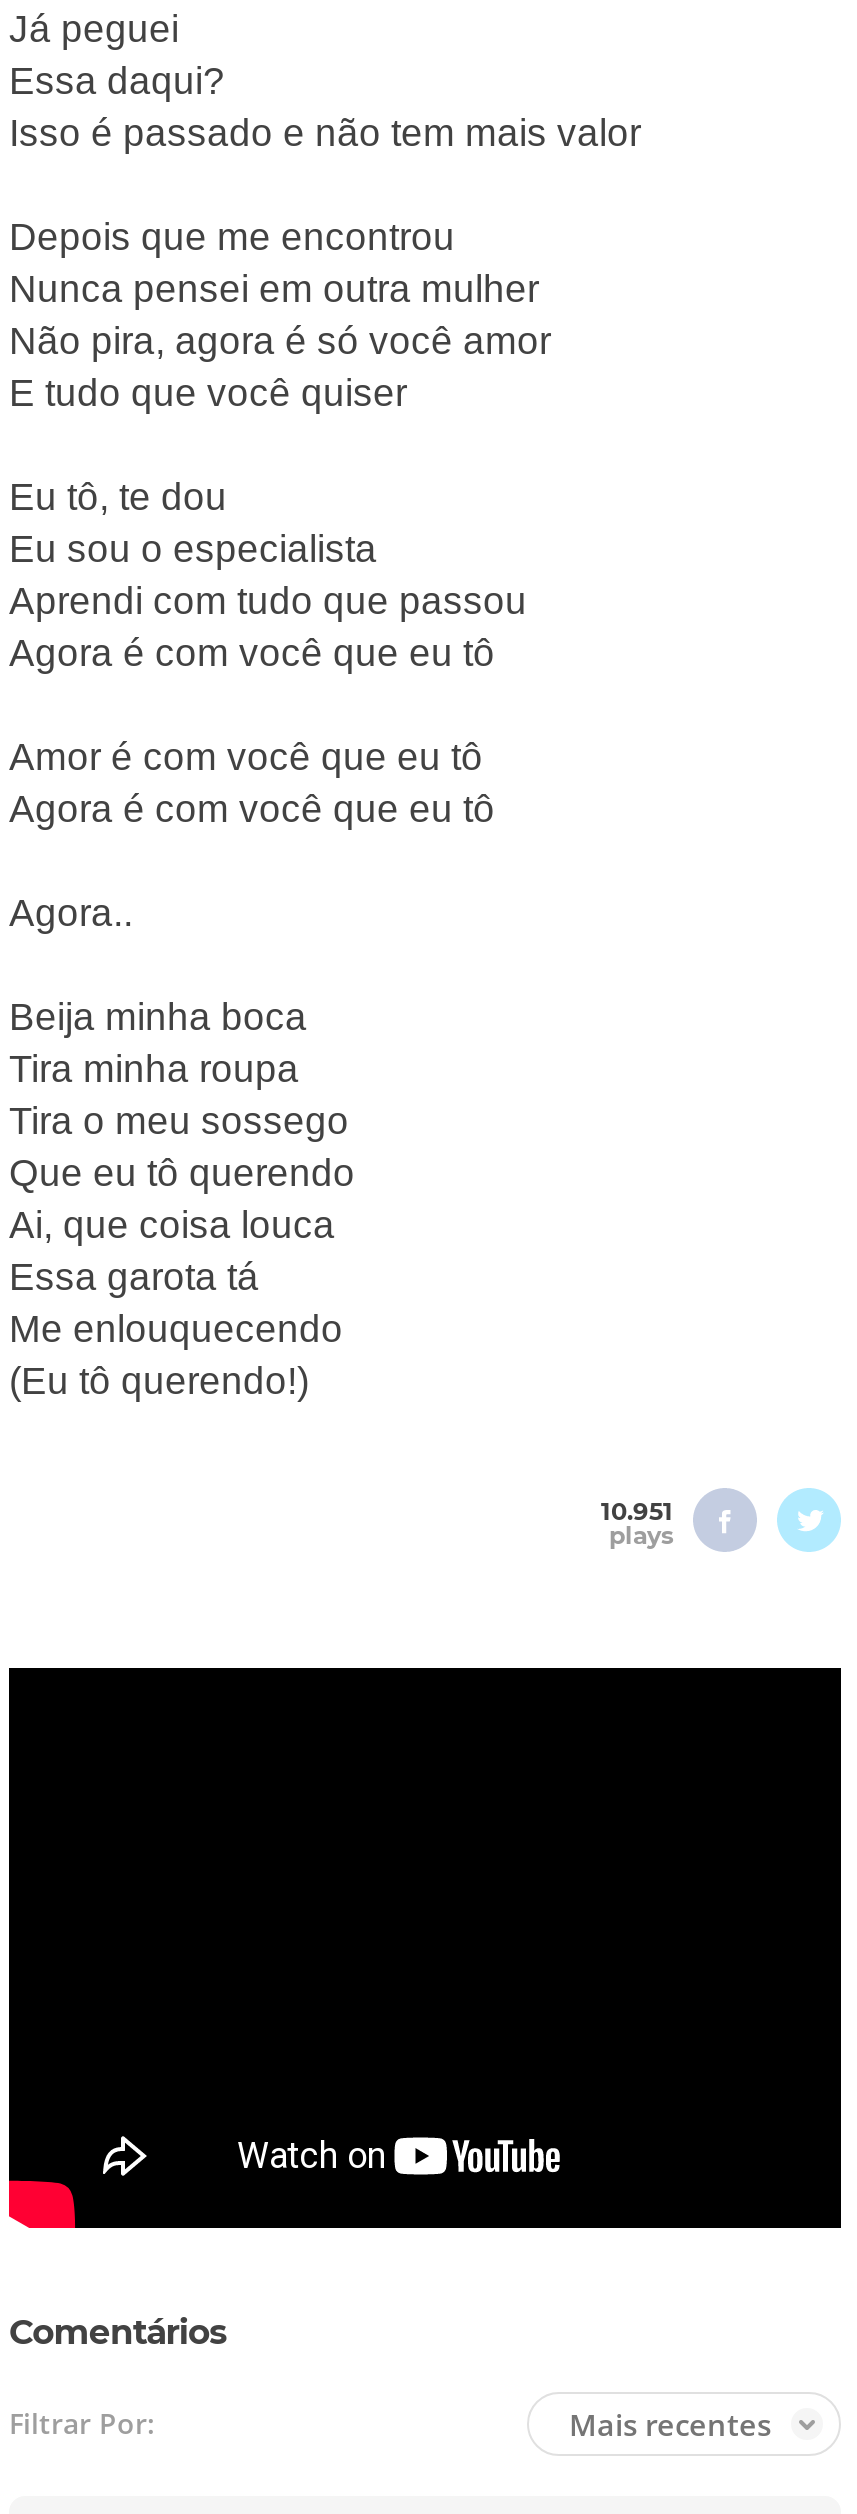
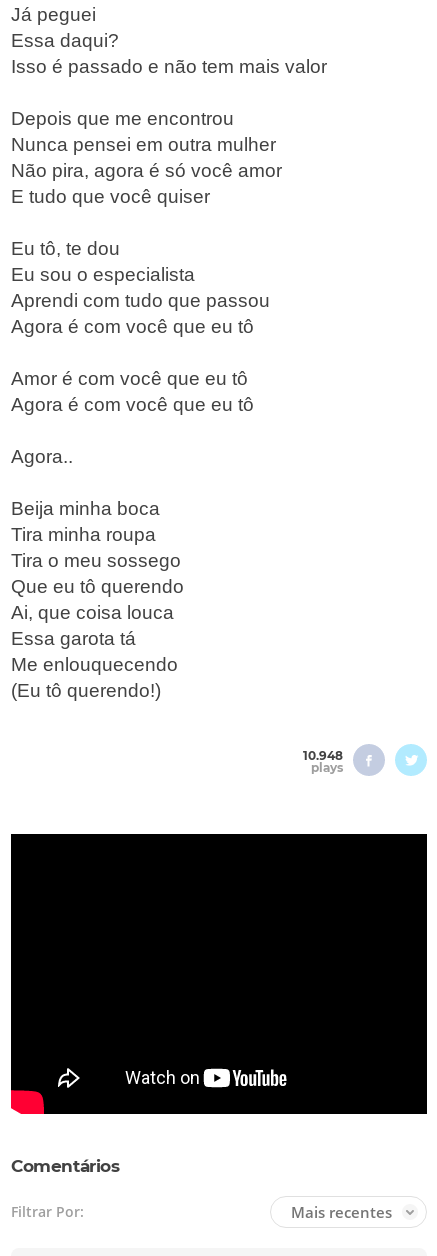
- 10.951
+ 10.948
